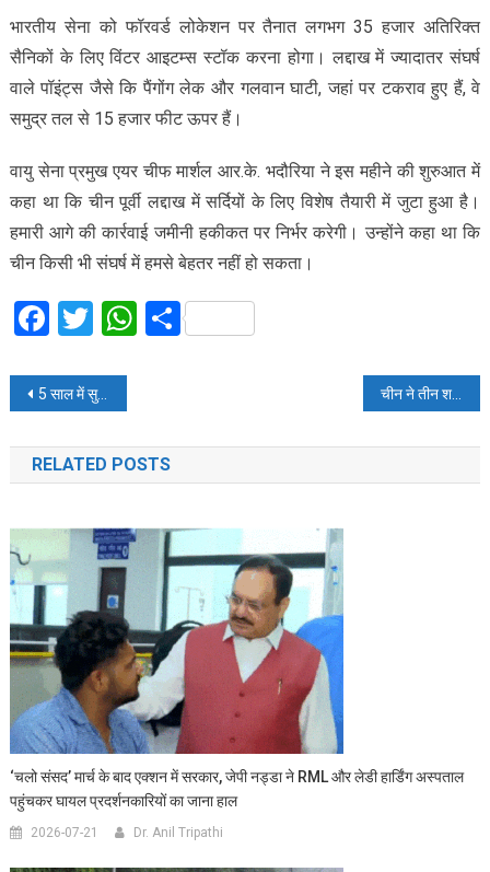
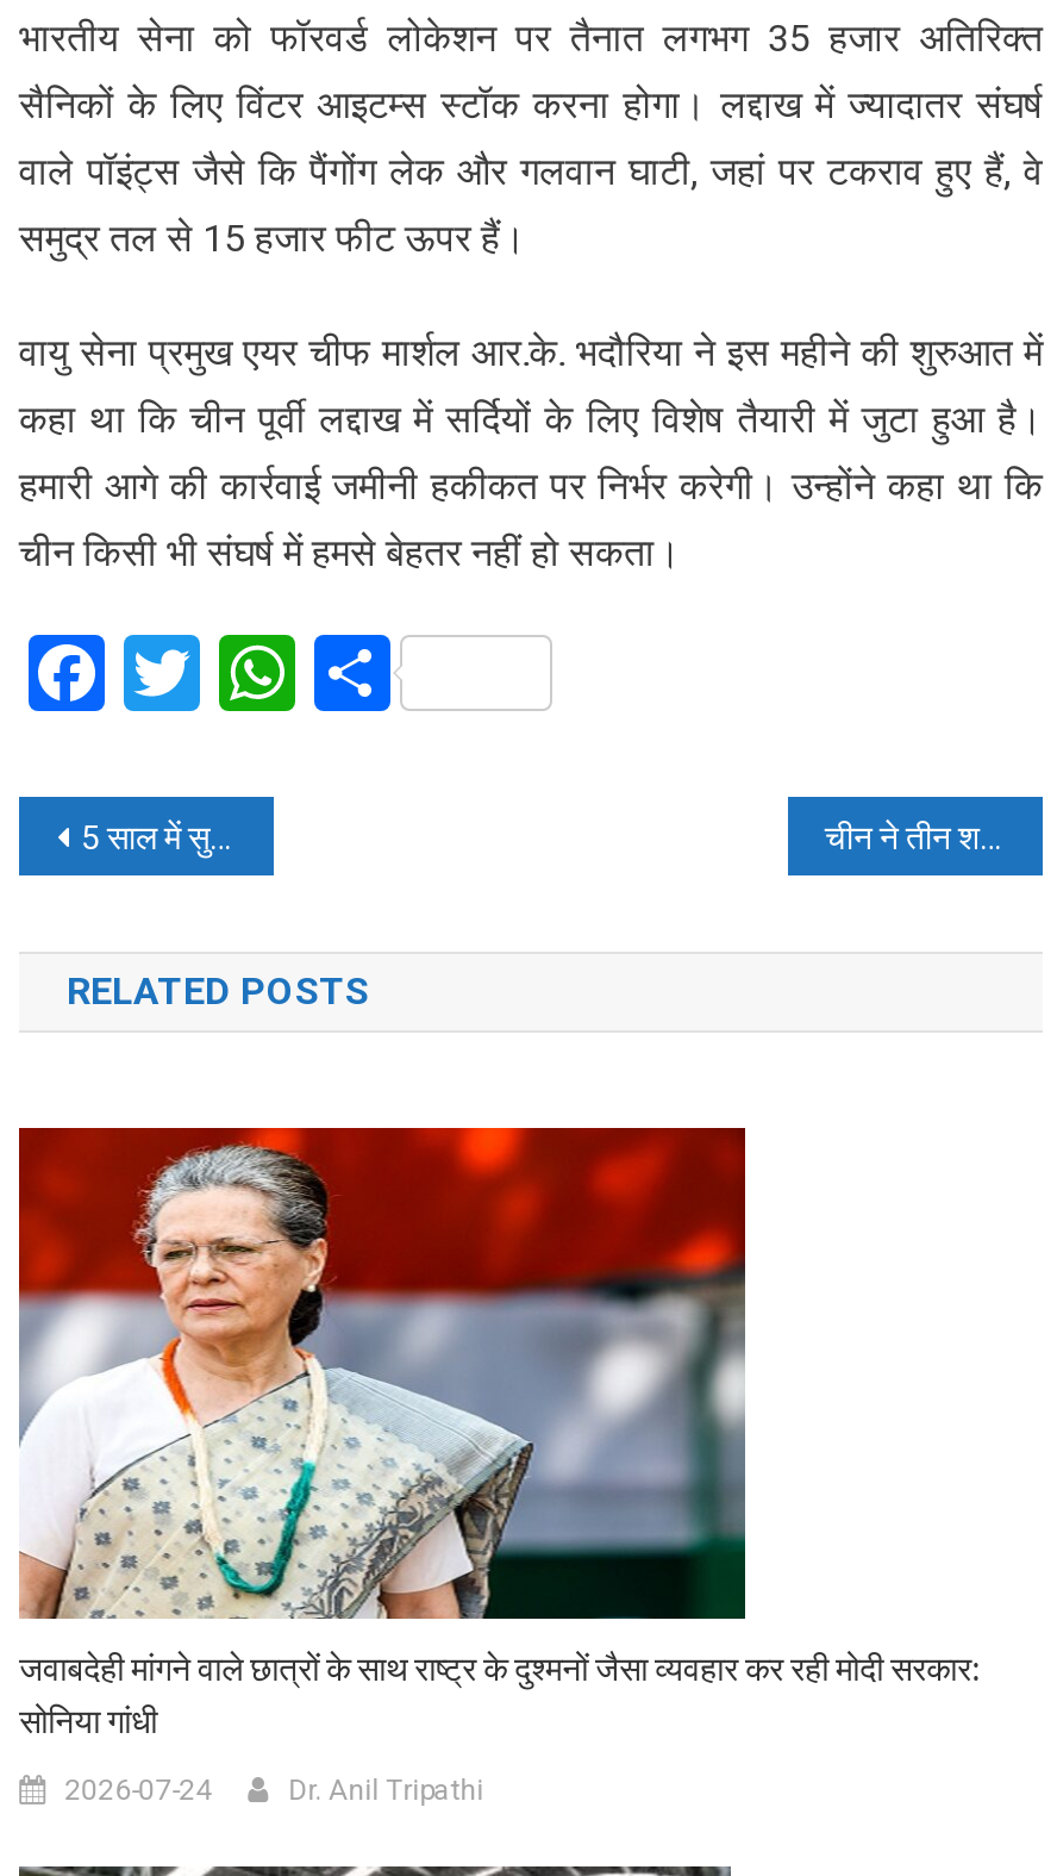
- [image]
- ‘चलो संसद’ मार्च के बाद एक्शन में सरकार, जेपी नड्डा ने RML और लेडी हार्डिंग अस्पताल
- पहुंचकर घायल प्रदर्शनकारियों का जाना हाल
+ [image]
+ जवाबदेही मांगने वाले छात्रों के साथ राष्ट्र के दुश्मनों जैसा व्यवहार कर रही मोदी सरकार:
+ सोनिया गांधी

- 2026-07-21
+ 2026-07-24
